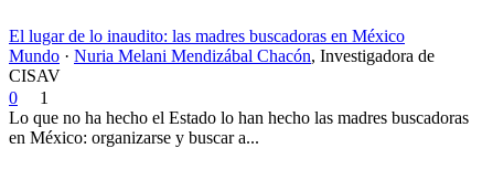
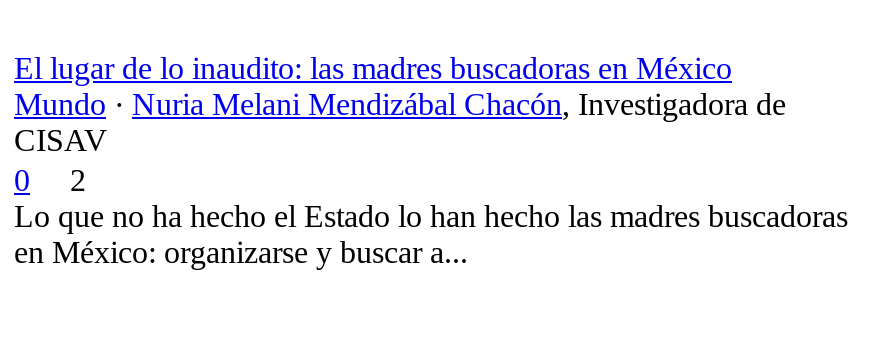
- 0 1
+ 0 2
